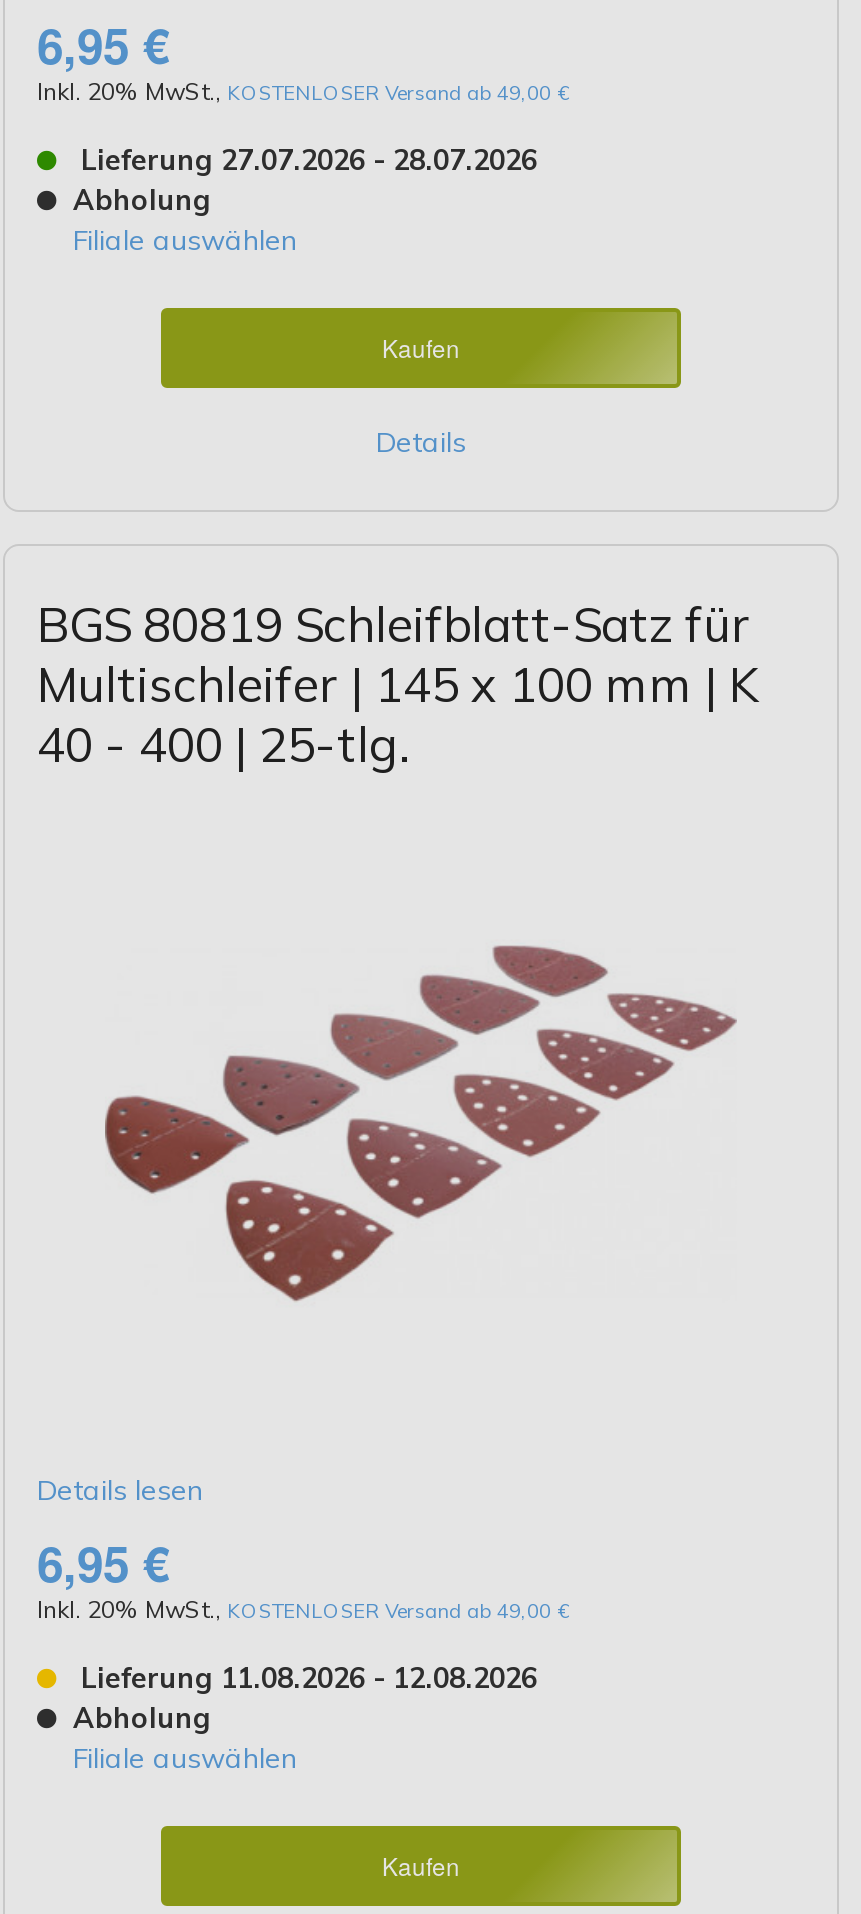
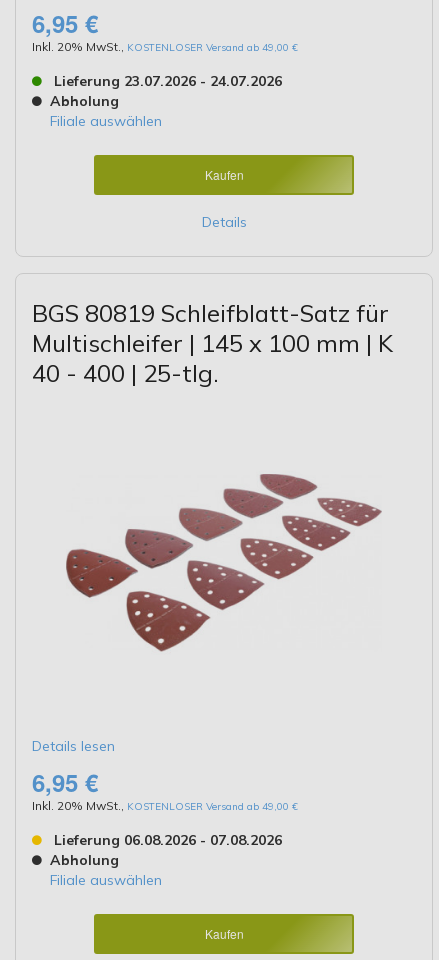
- Lieferung 27.07.2026 - 28.07.2026
+ Lieferung 23.07.2026 - 24.07.2026

- Lieferung 11.08.2026 - 12.08.2026
+ Lieferung 06.08.2026 - 07.08.2026
